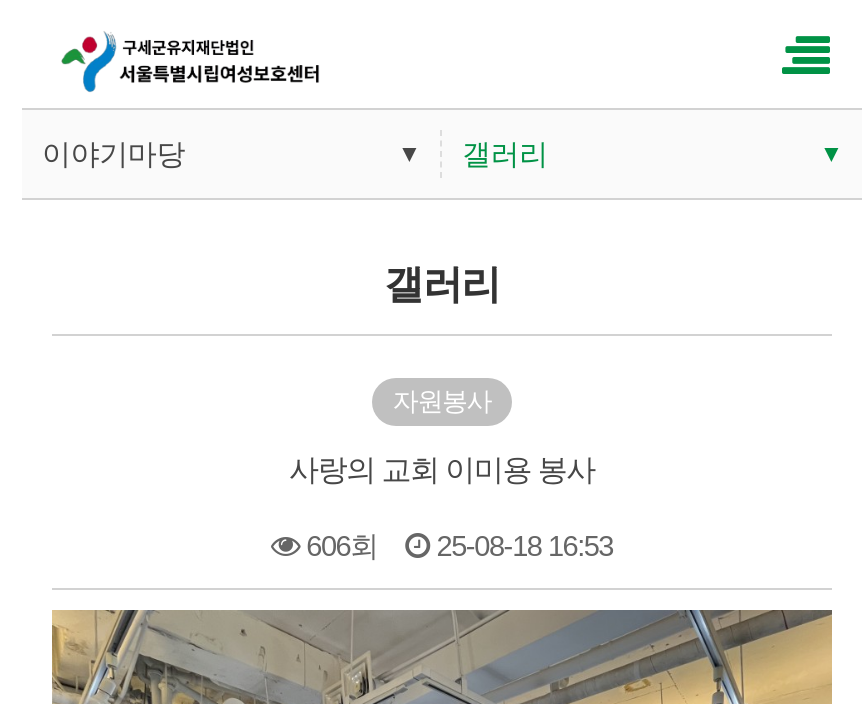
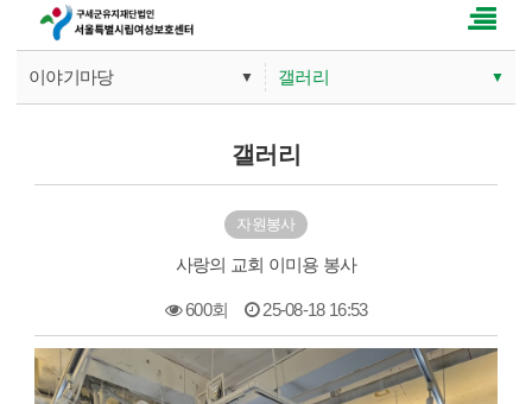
- 606회 25-08-18 16:53
+ 600회 25-08-18 16:53
